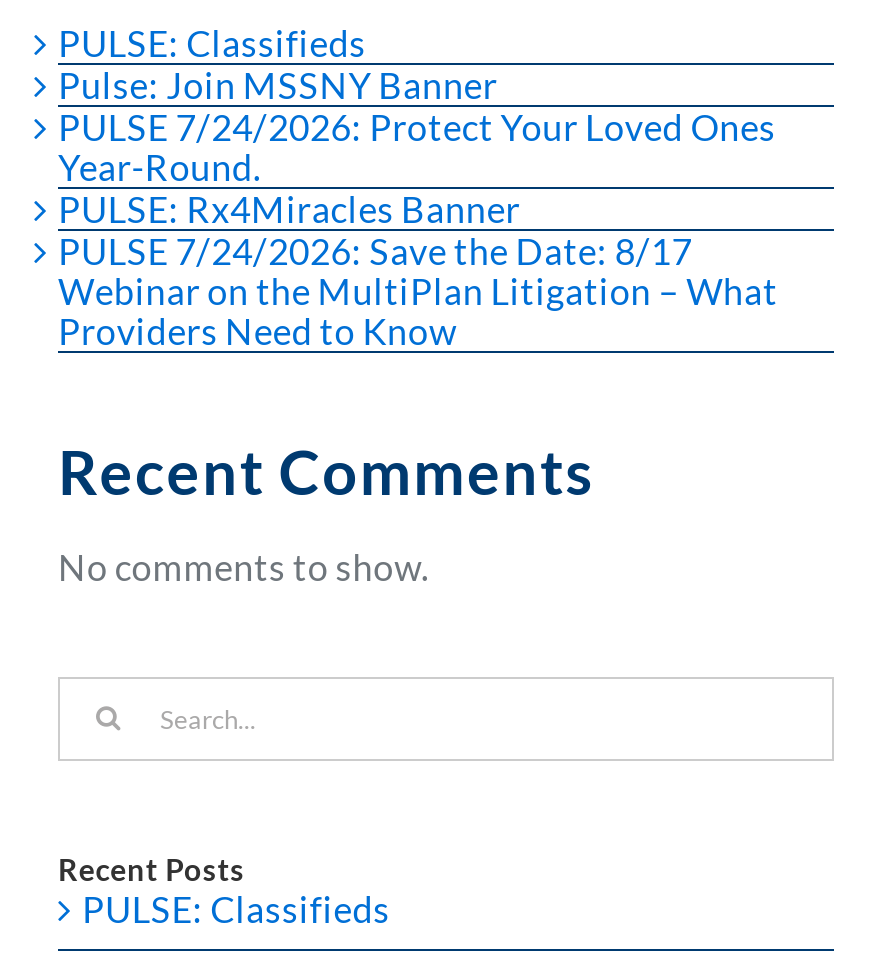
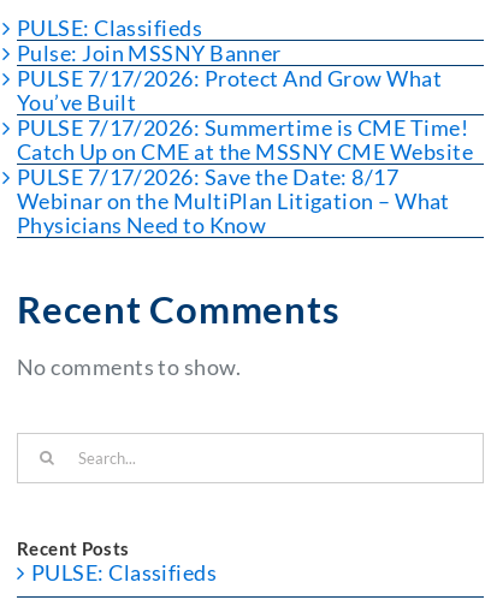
- PULSE 7/24/2026: Protect Your Loved Ones
- Year-Round.
- PULSE: Rx4Miracles Banner
- PULSE 7/24/2026: Save the Date: 8/17
+ PULSE 7/17/2026: Protect And Grow What
+ You’ve Built
+ PULSE 7/17/2026: Summertime is CME Time!
+ Catch Up on CME at the MSSNY CME Website
+ PULSE 7/17/2026: Save the Date: 8/17

- Providers Need to Know
+ Physicians Need to Know
